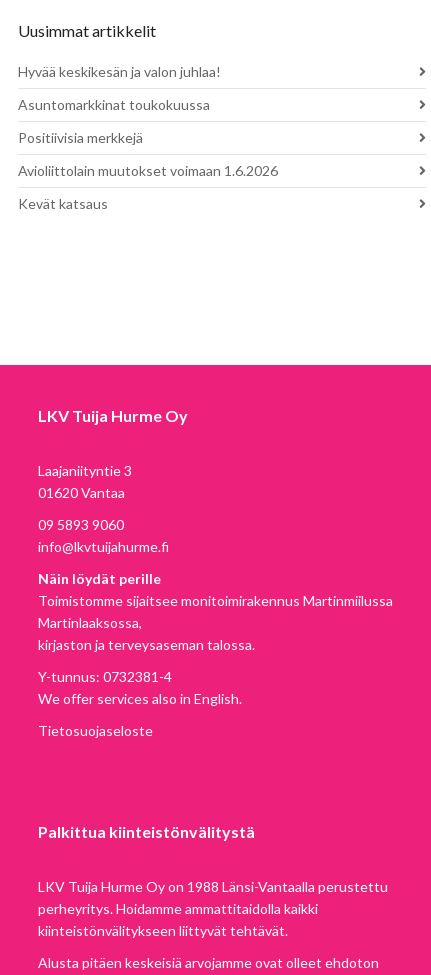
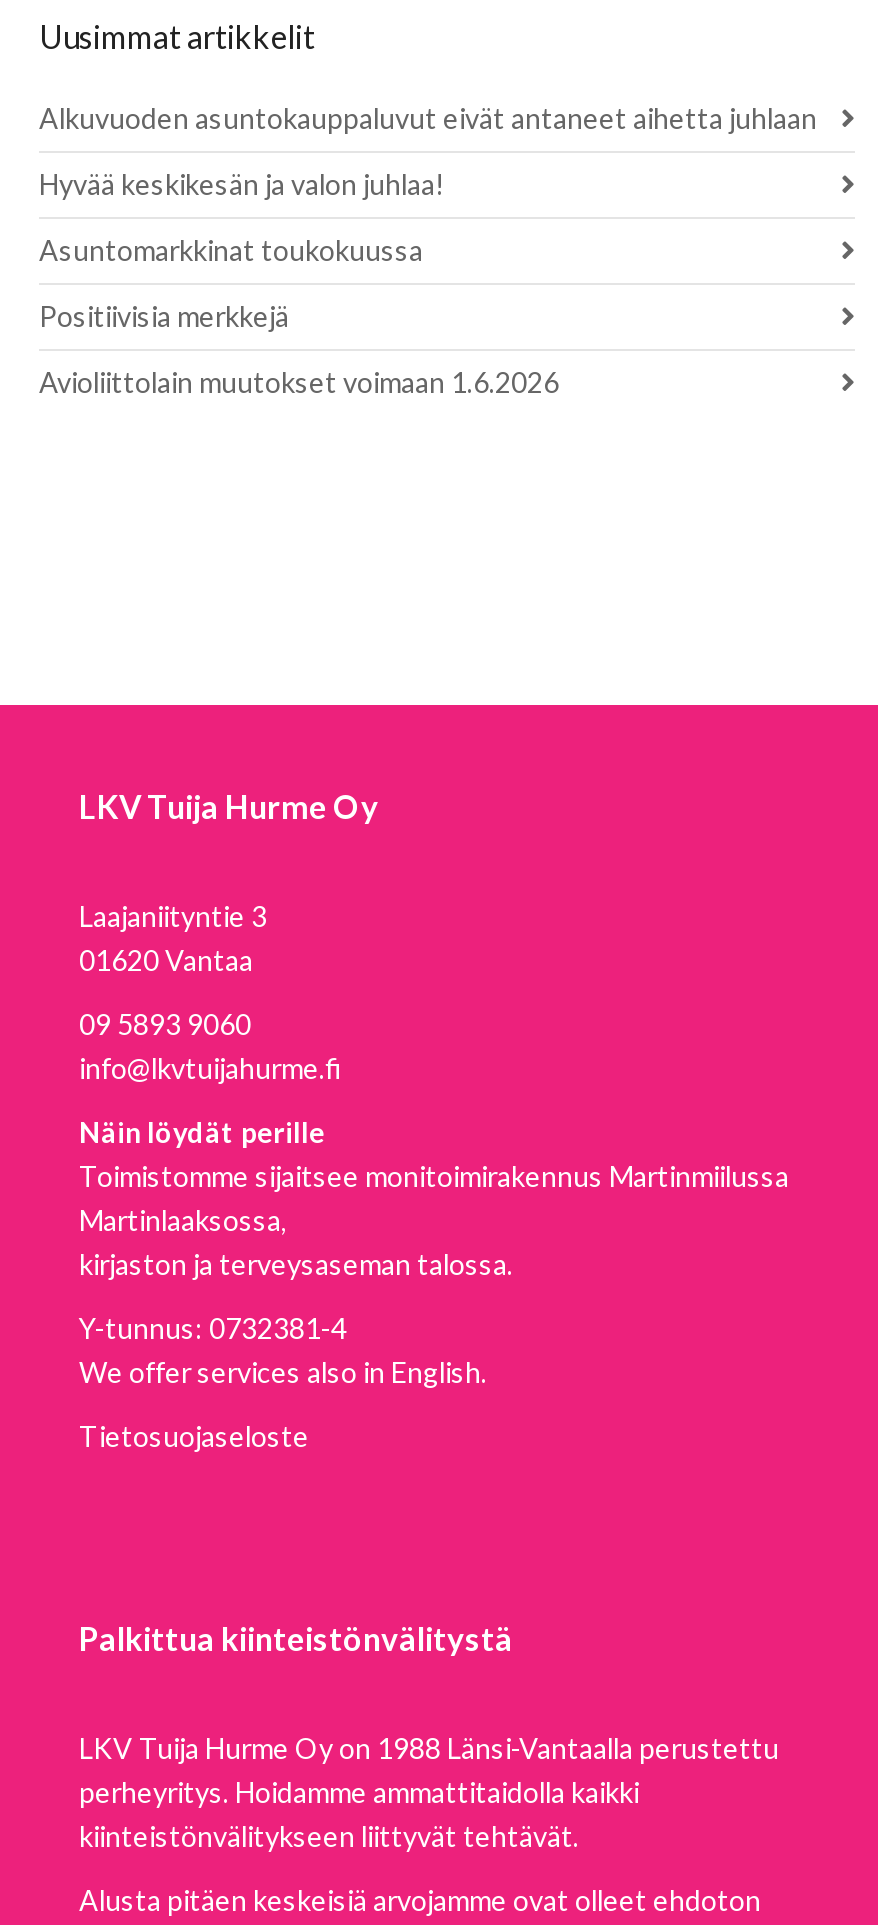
+ Alkuvuoden asuntokauppaluvut eivät antaneet aihetta juhlaan

moved down: Hyvää keskikesän ja valon juhlaa! | Asuntomarkkinat toukokuussa | Positiivisia merkkejä | Avioliittolain muutokset voimaan 1.6.2026

- Kevät katsaus
